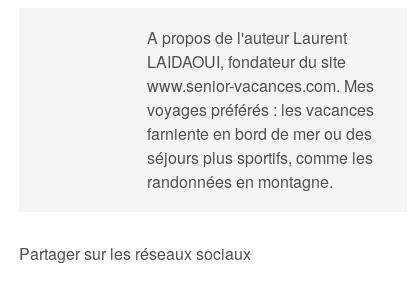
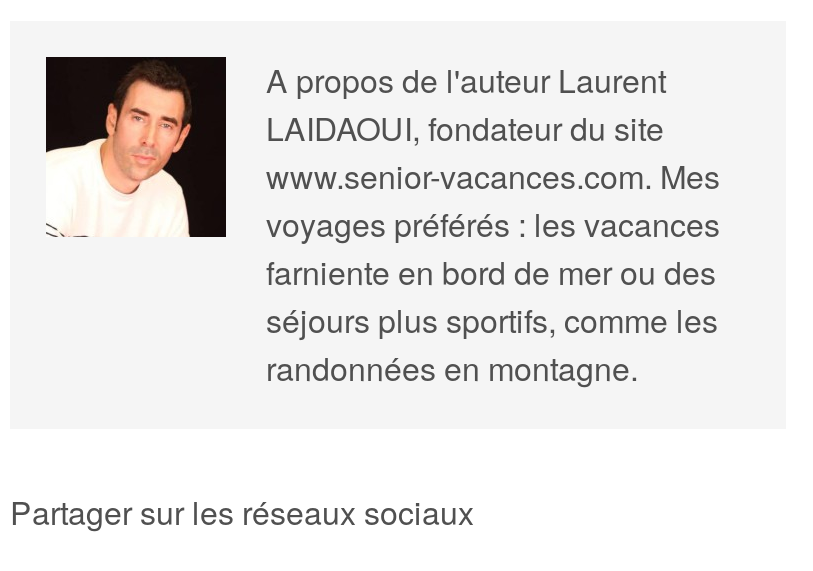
+ [image]
